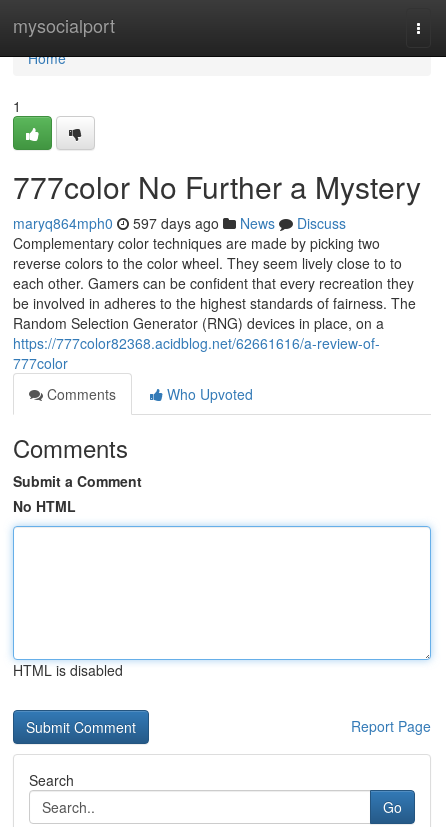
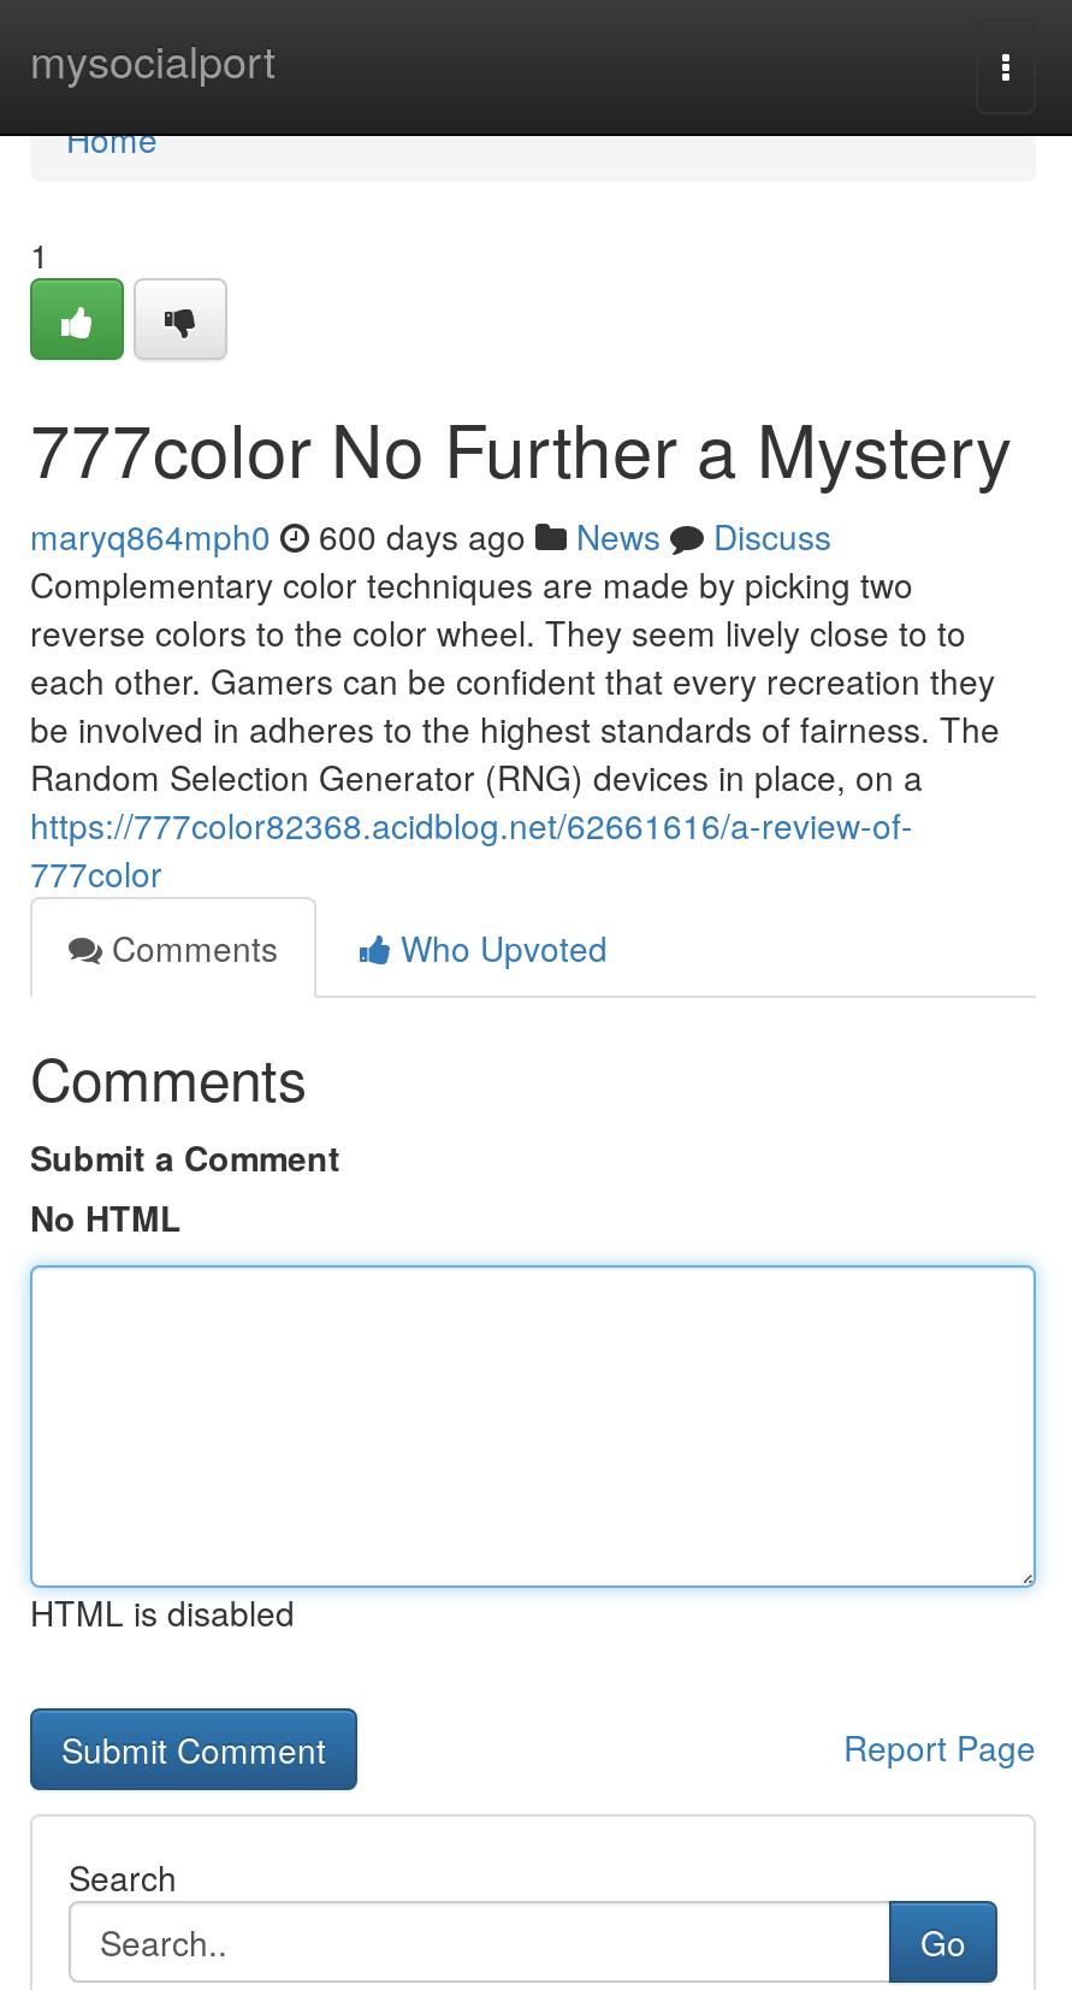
- maryq864mph0 597 days ago News Discuss
+ maryq864mph0 600 days ago News Discuss
